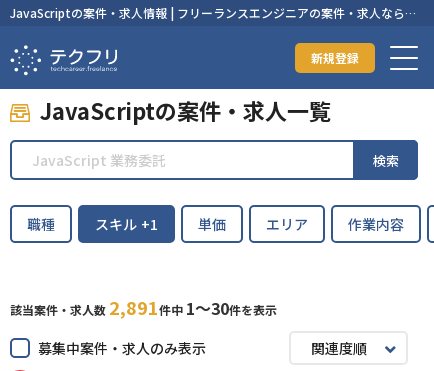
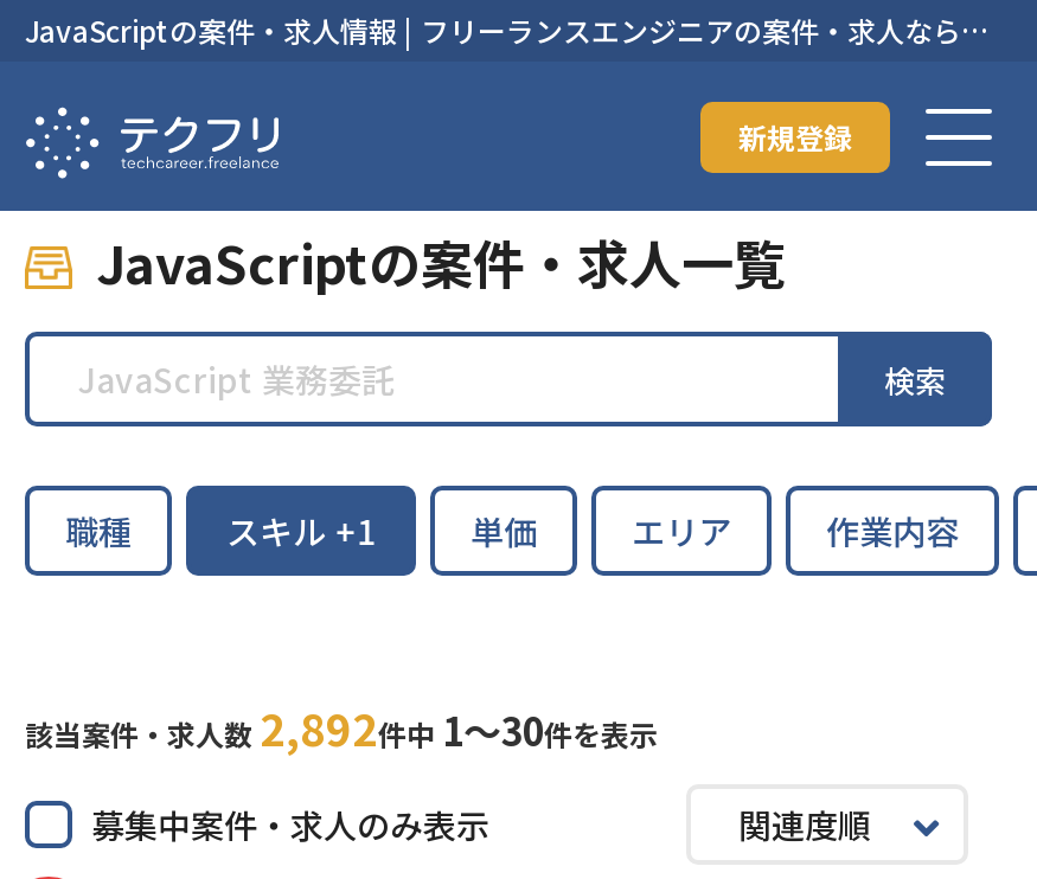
- 該当案件・求人数2,891件中1〜30件を表示
+ 該当案件・求人数2,892件中1〜30件を表示
